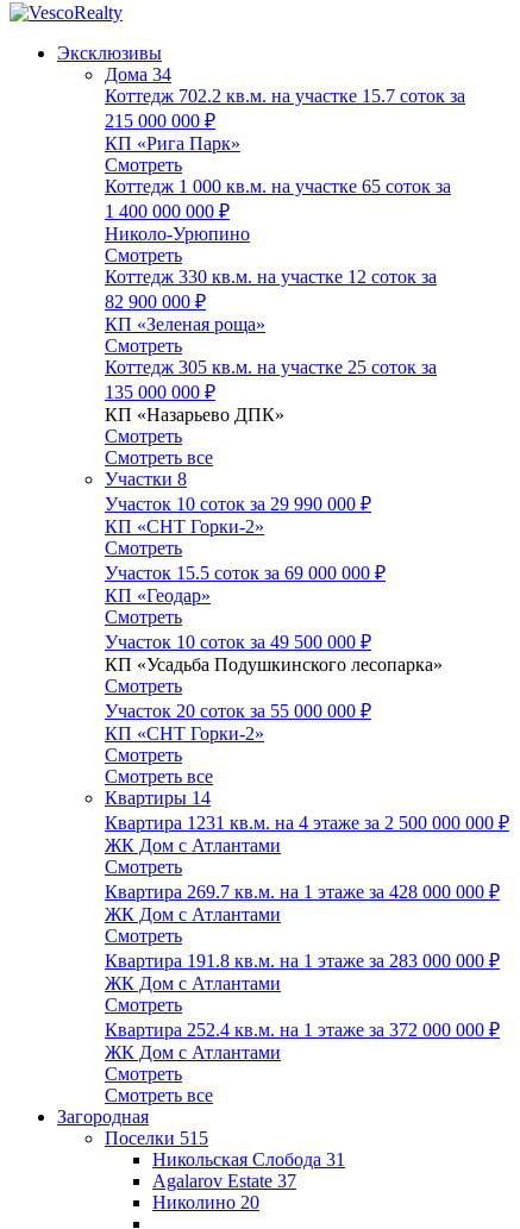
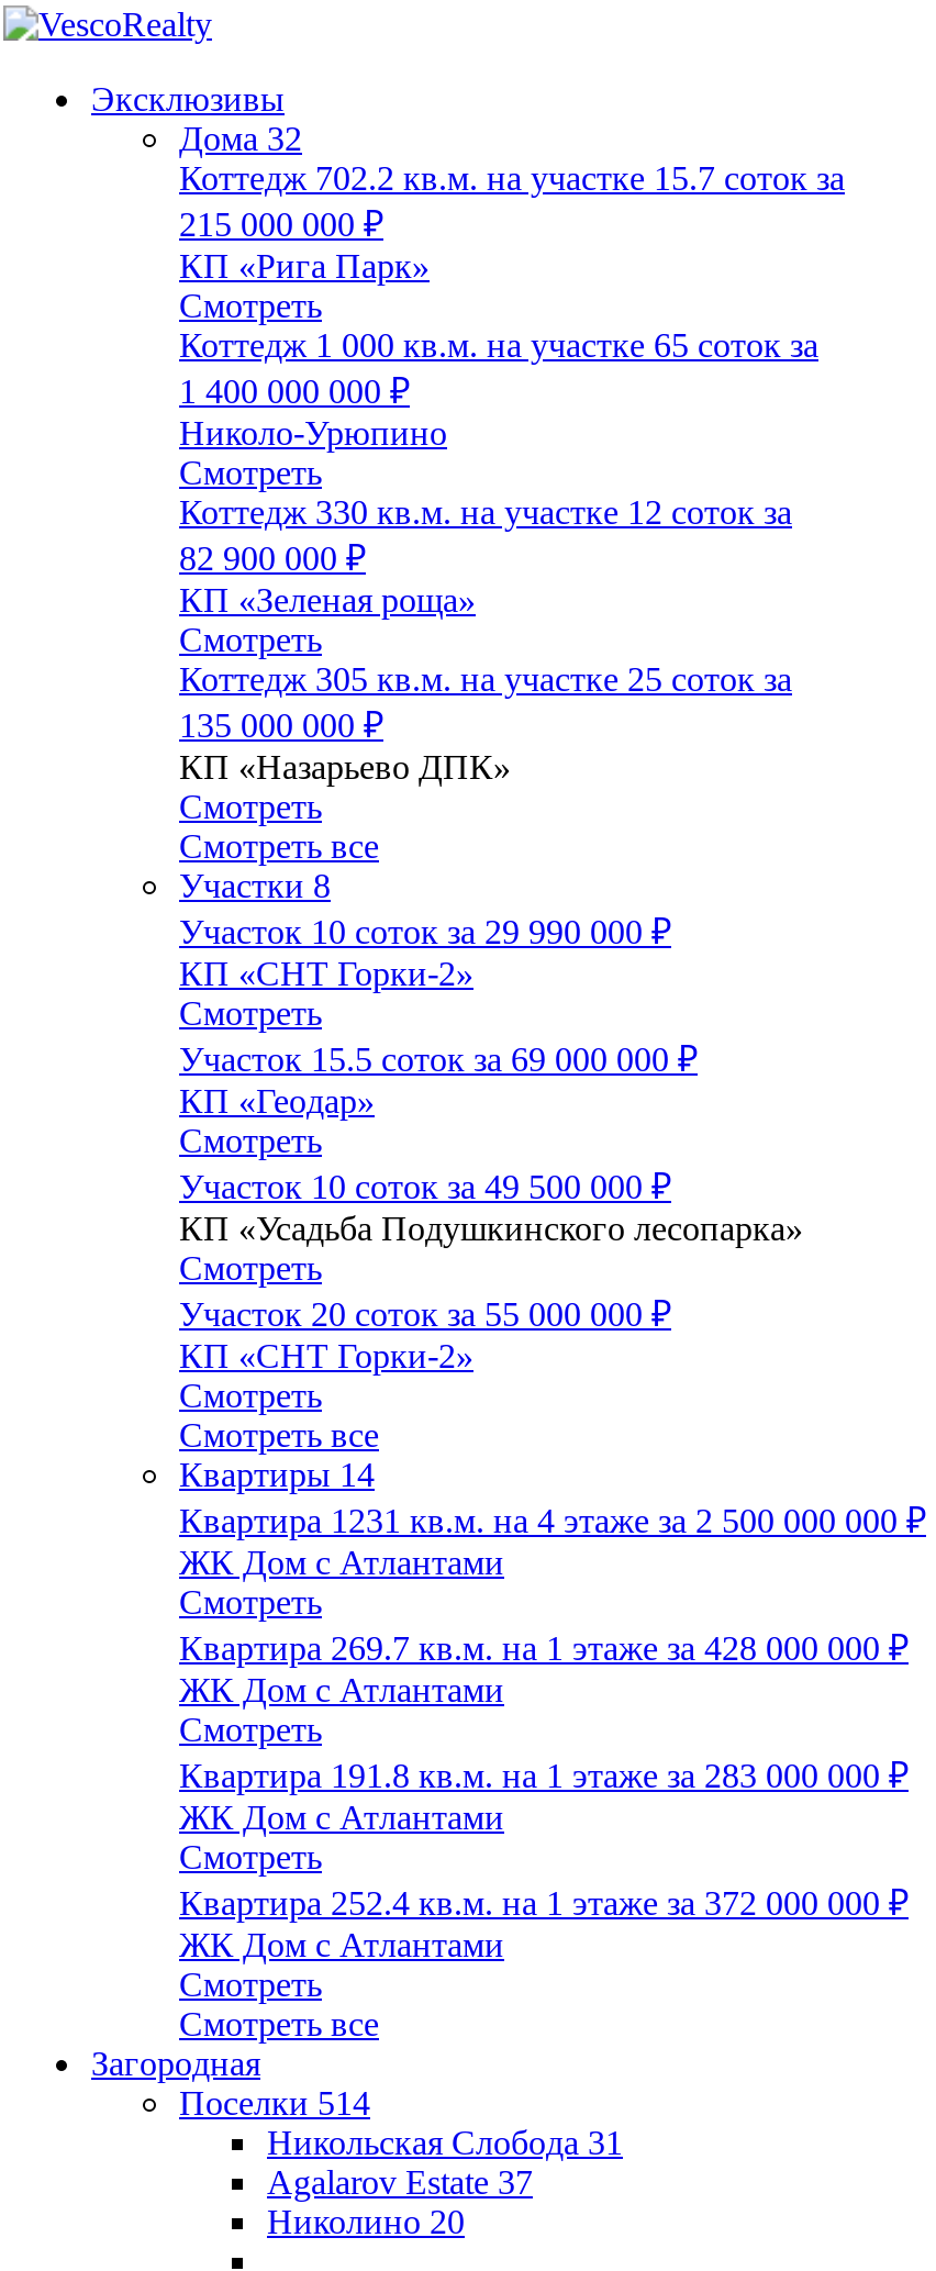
- Дома 34
+ Дома 32

- Поселки 515
+ Поселки 514
